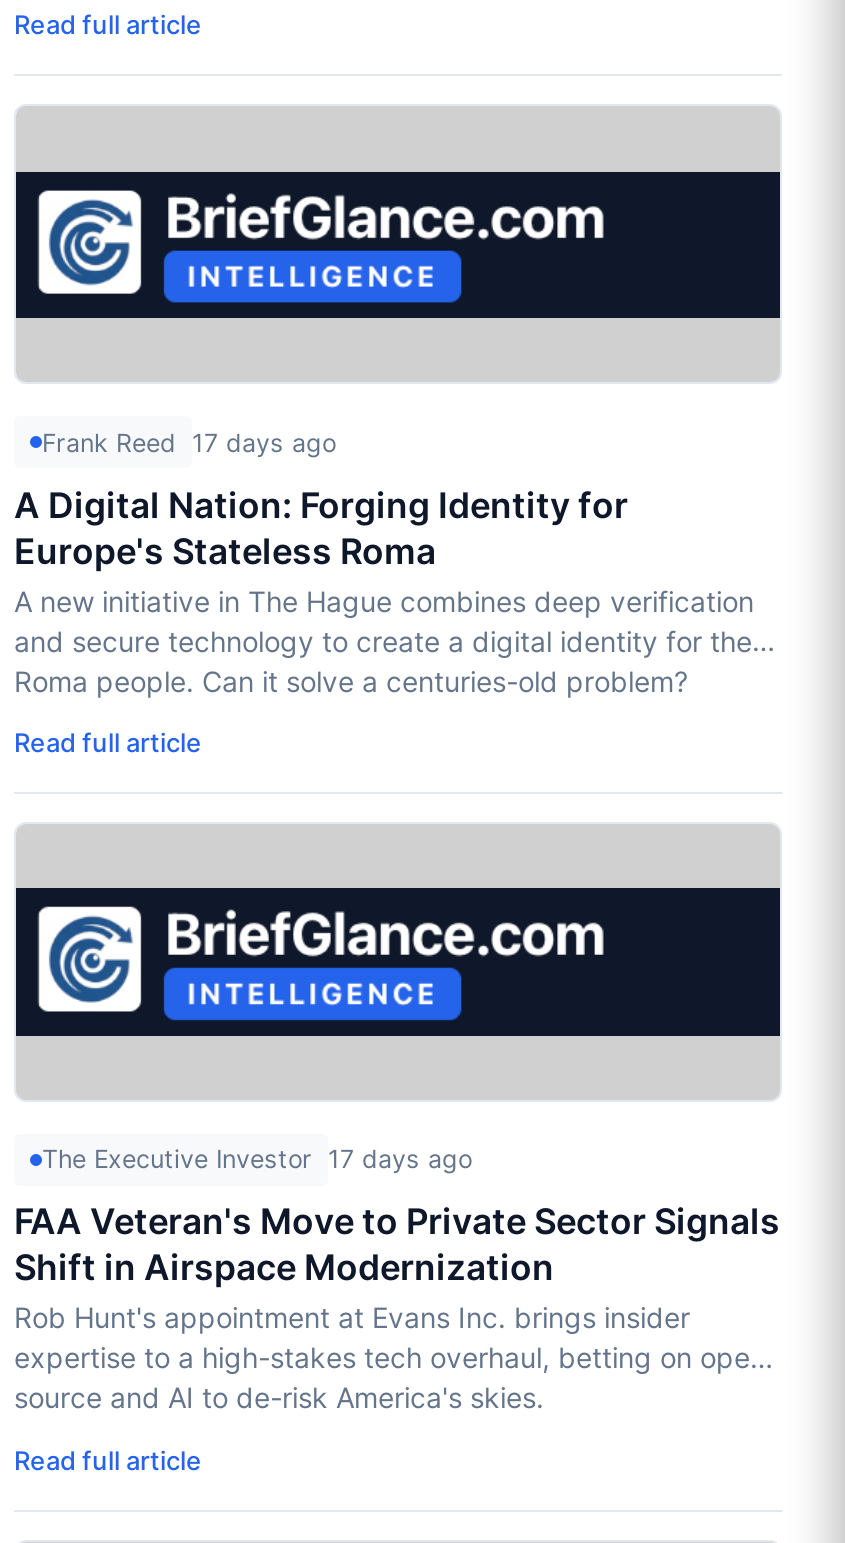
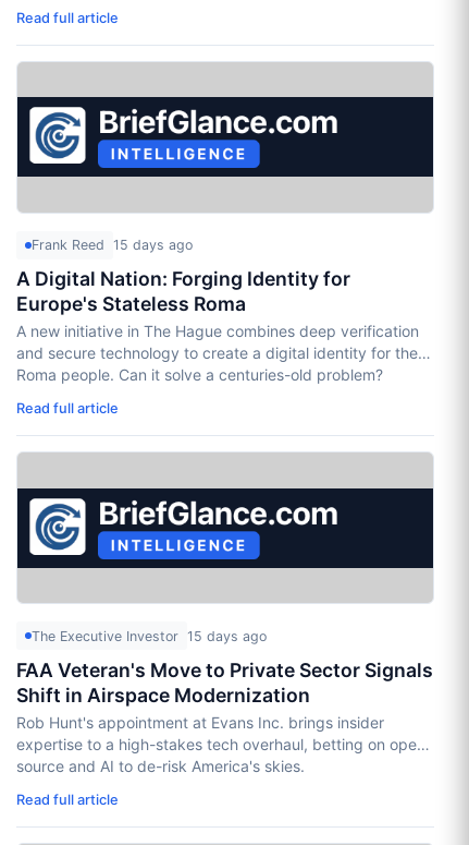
- Frank Reed 17 days ago
+ Frank Reed 15 days ago

- The Executive Investor 17 days ago
+ The Executive Investor 15 days ago
